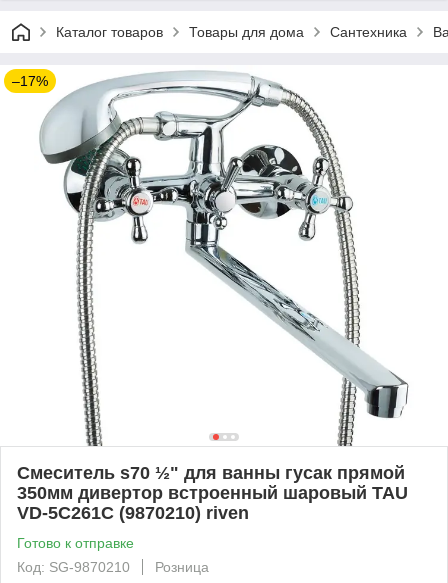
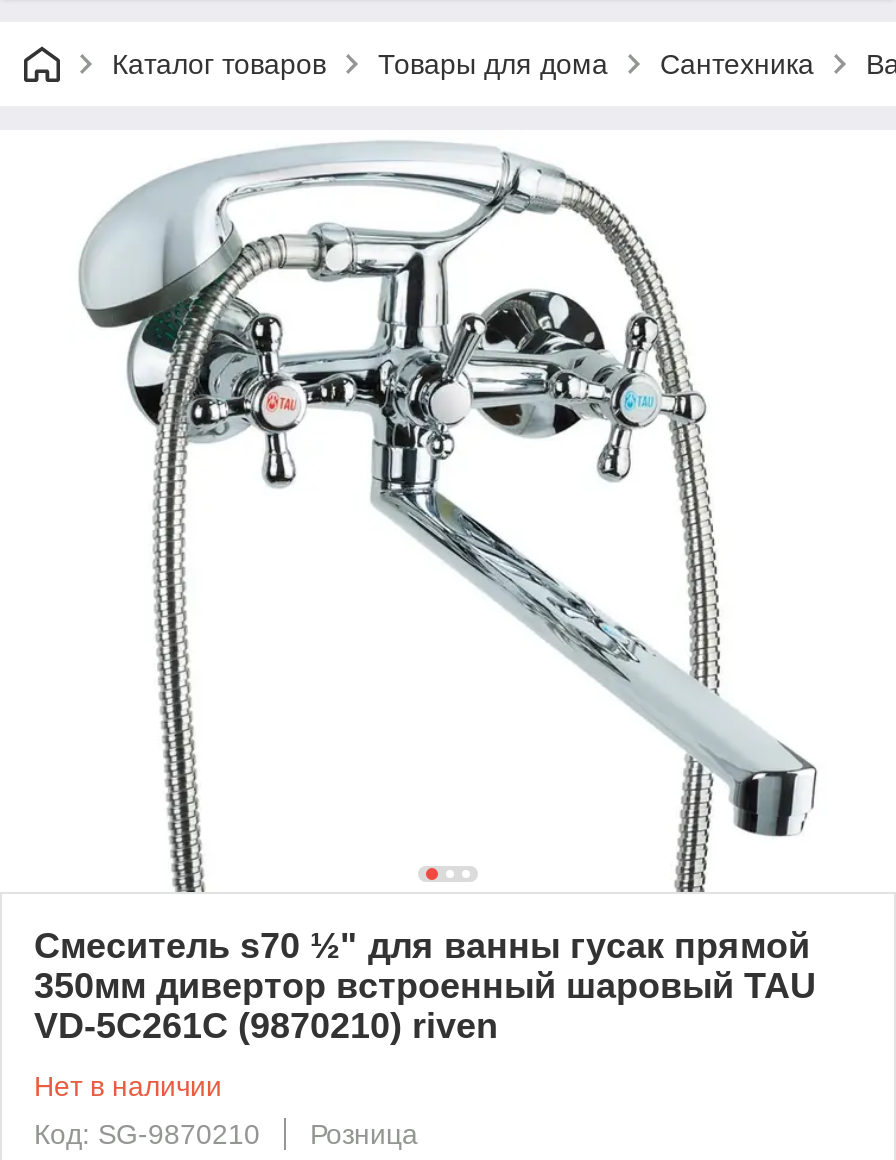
- –17%

- Готово к отправке
+ Нет в наличии
